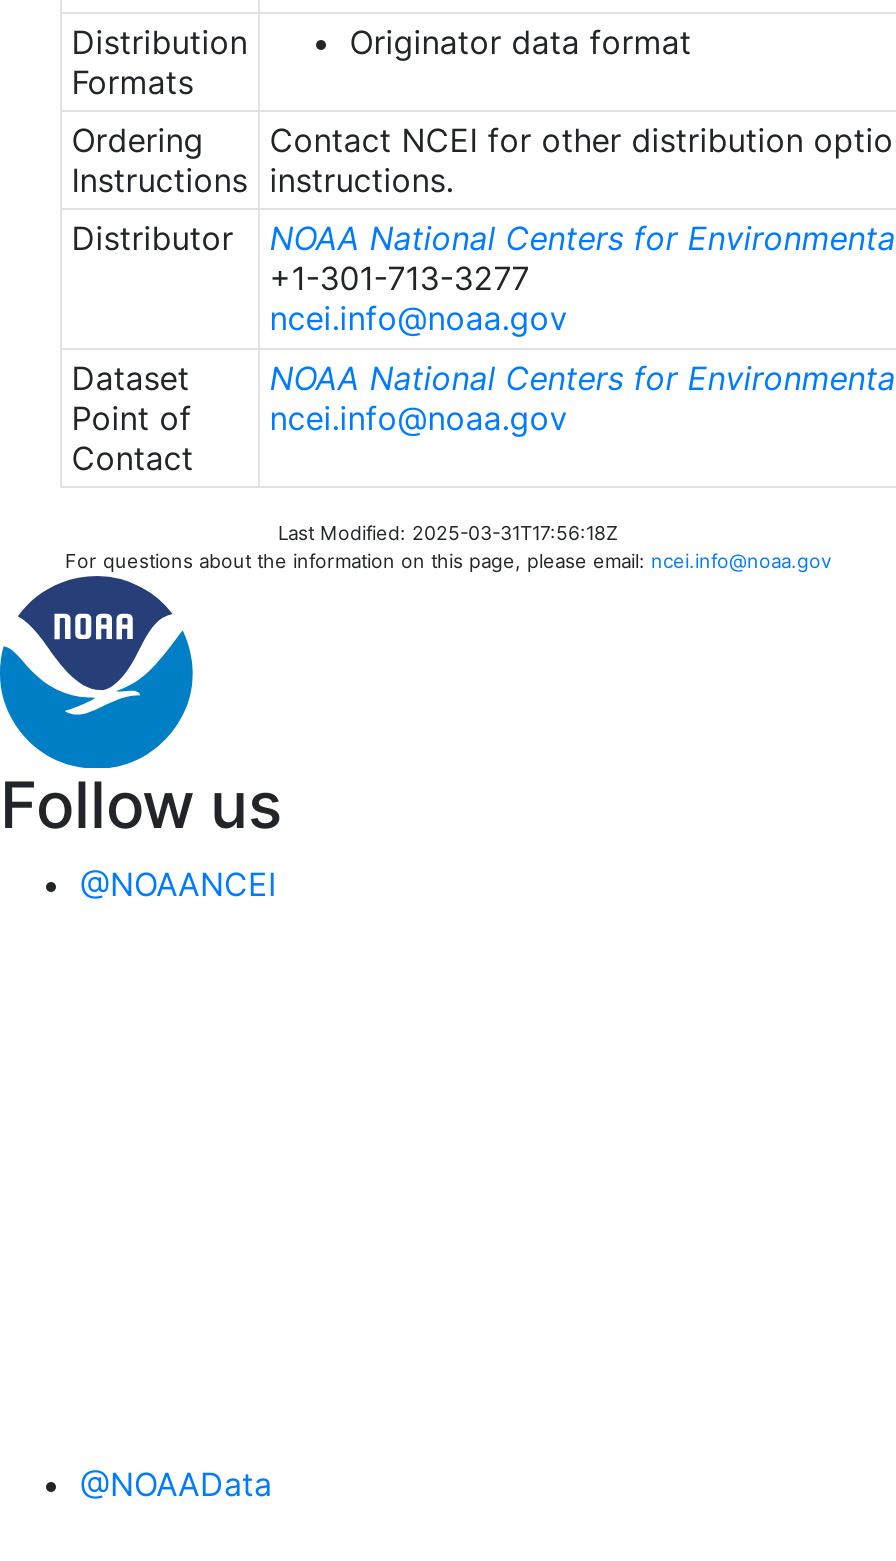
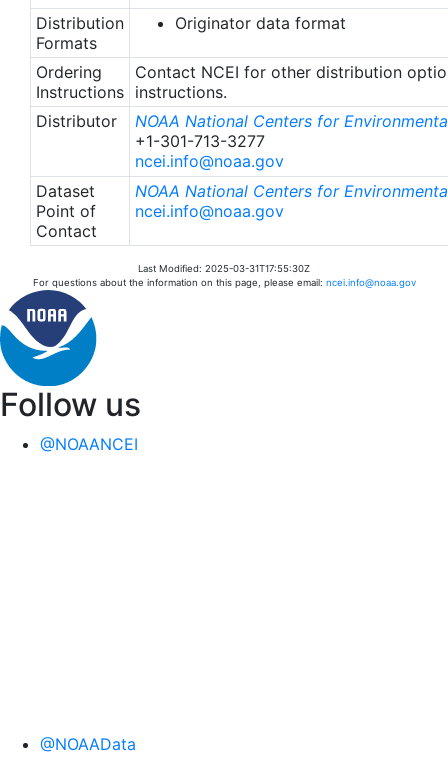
- Last Modified: 2025-03-31T17:56:18Z
+ Last Modified: 2025-03-31T17:55:30Z
